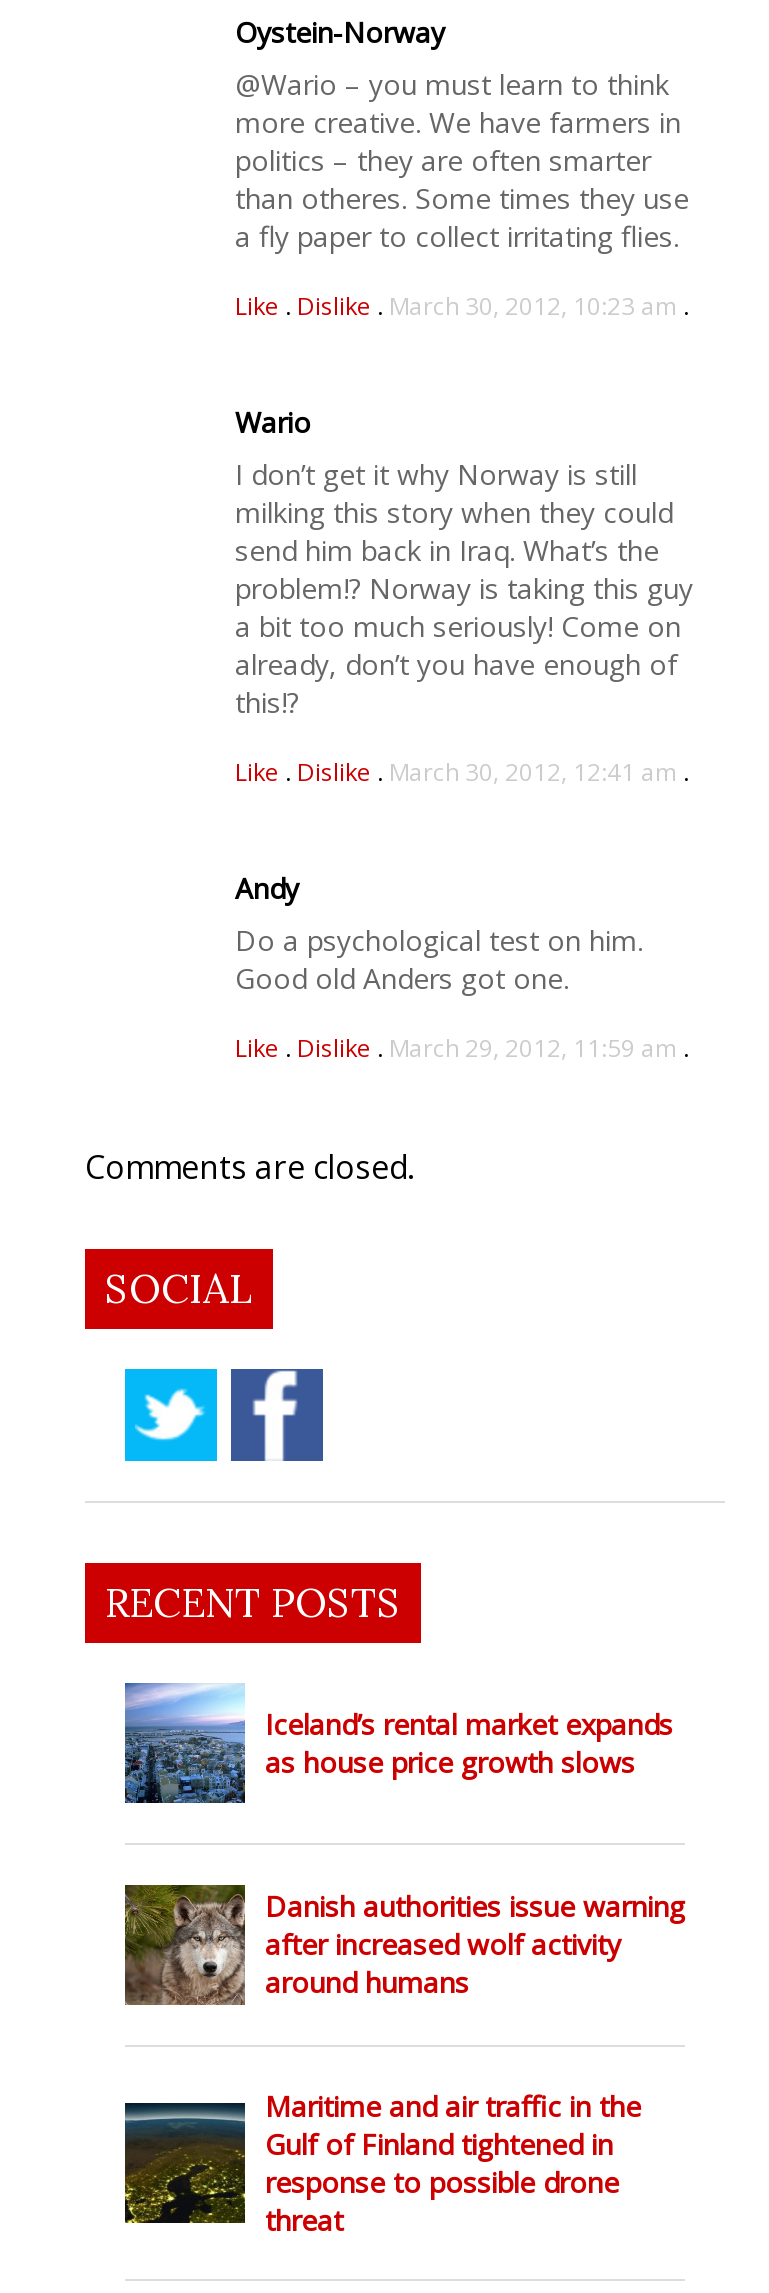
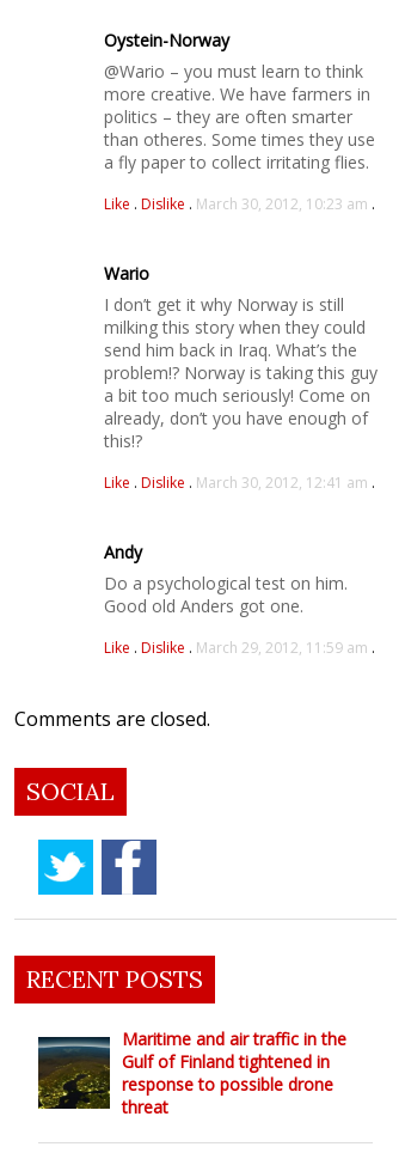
- [image]
- Iceland’s rental market expands
- as house price growth slows

- [image]
- Danish authorities issue warning
- after increased wolf activity
- around humans
